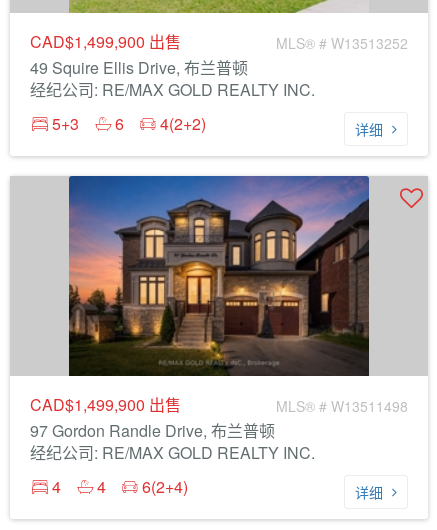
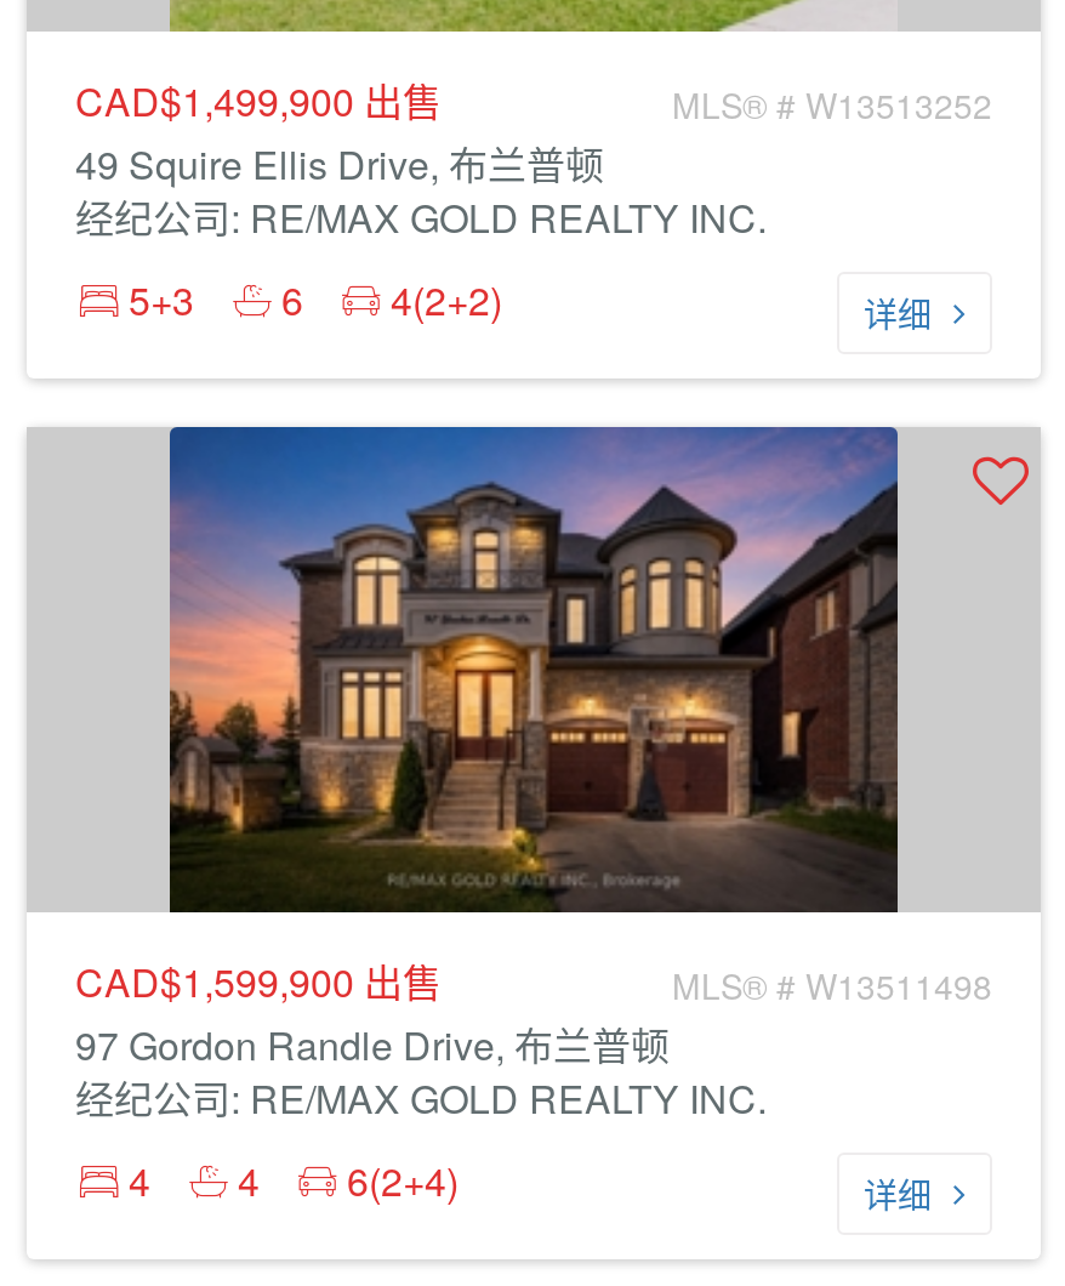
- CAD$1,499,900出售
+ CAD$1,599,900出售
